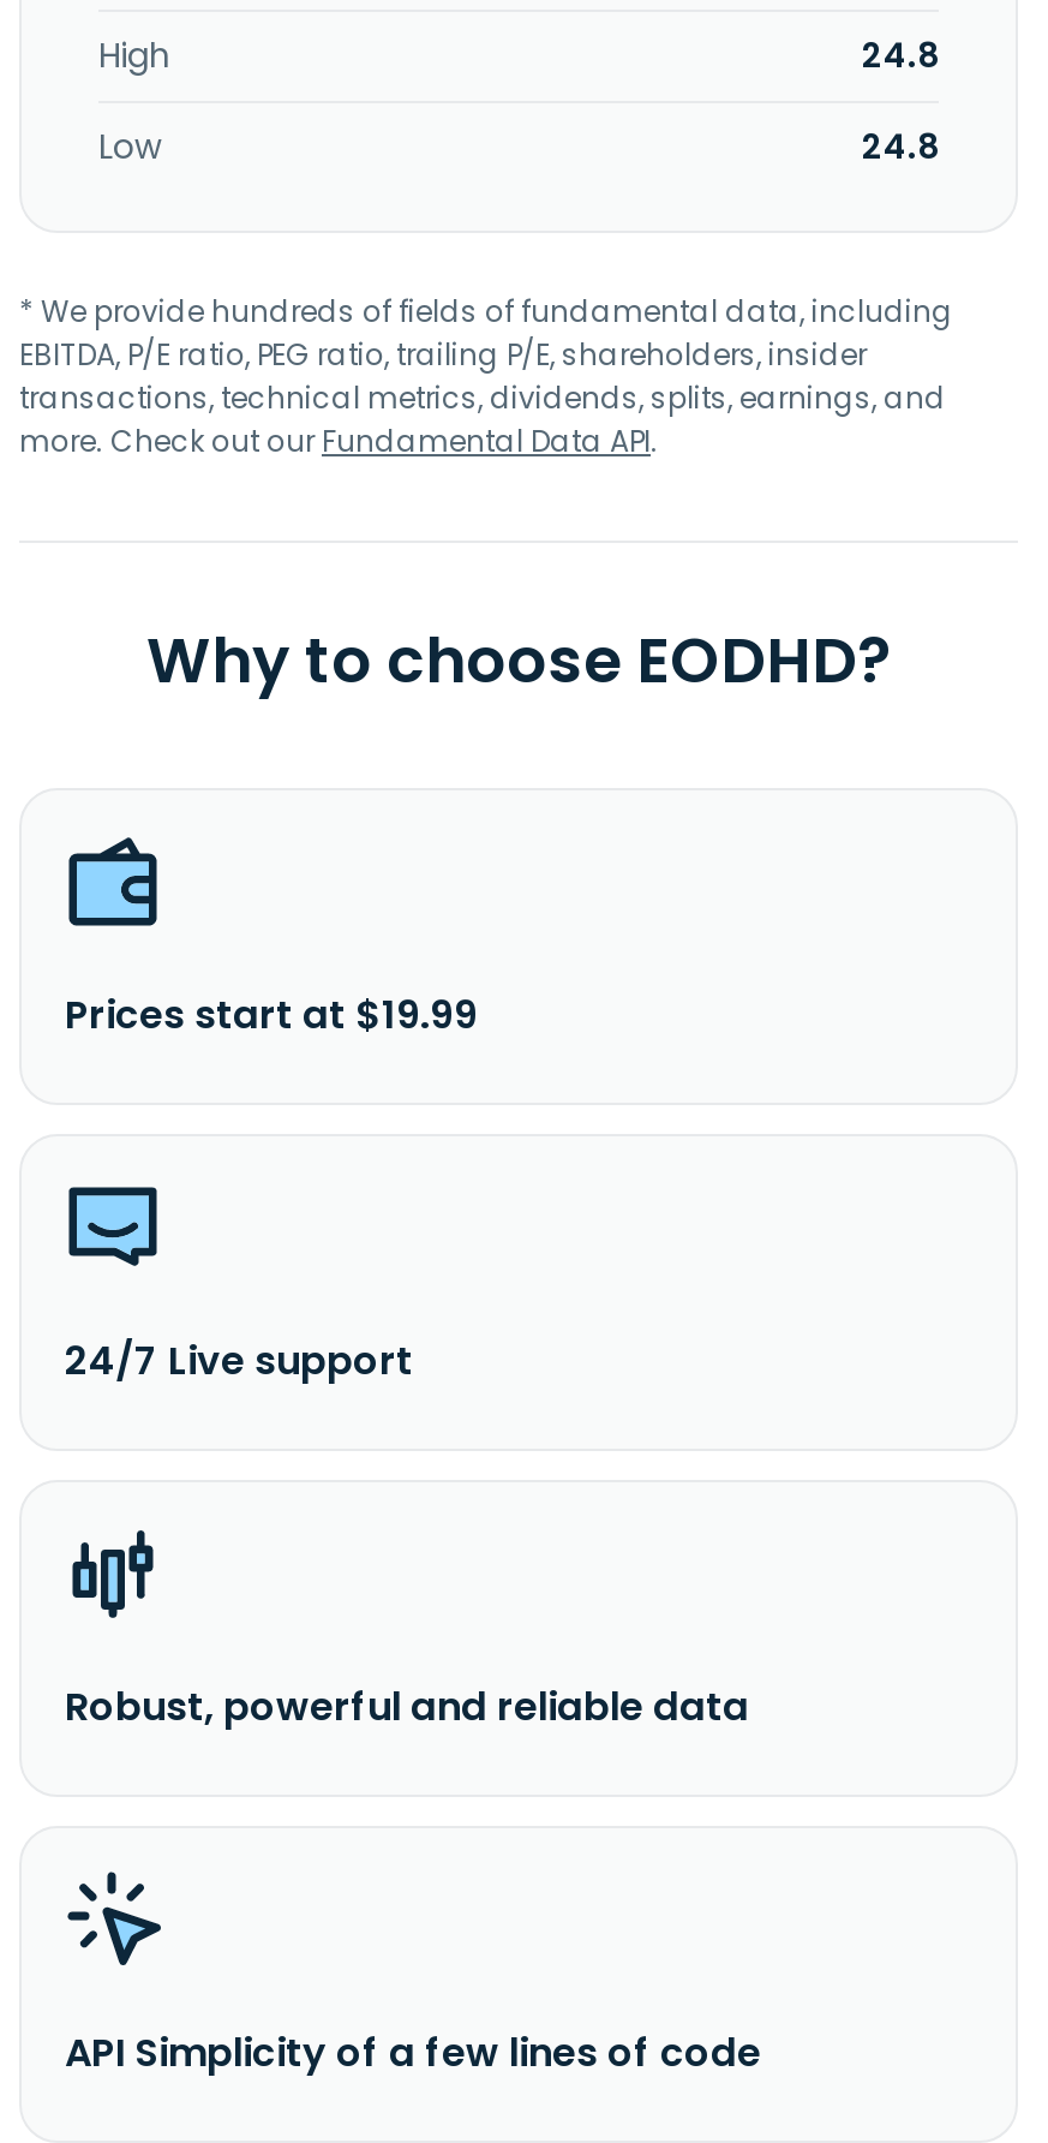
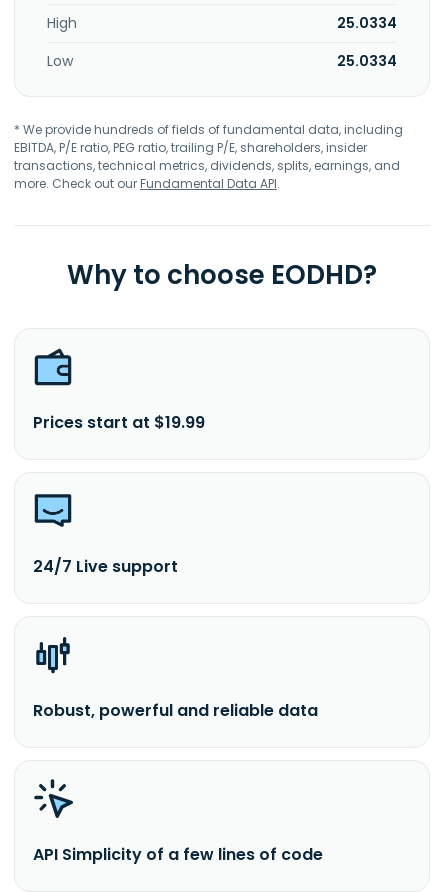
- 24.8
+ 25.0334

- 24.8
+ 25.0334
